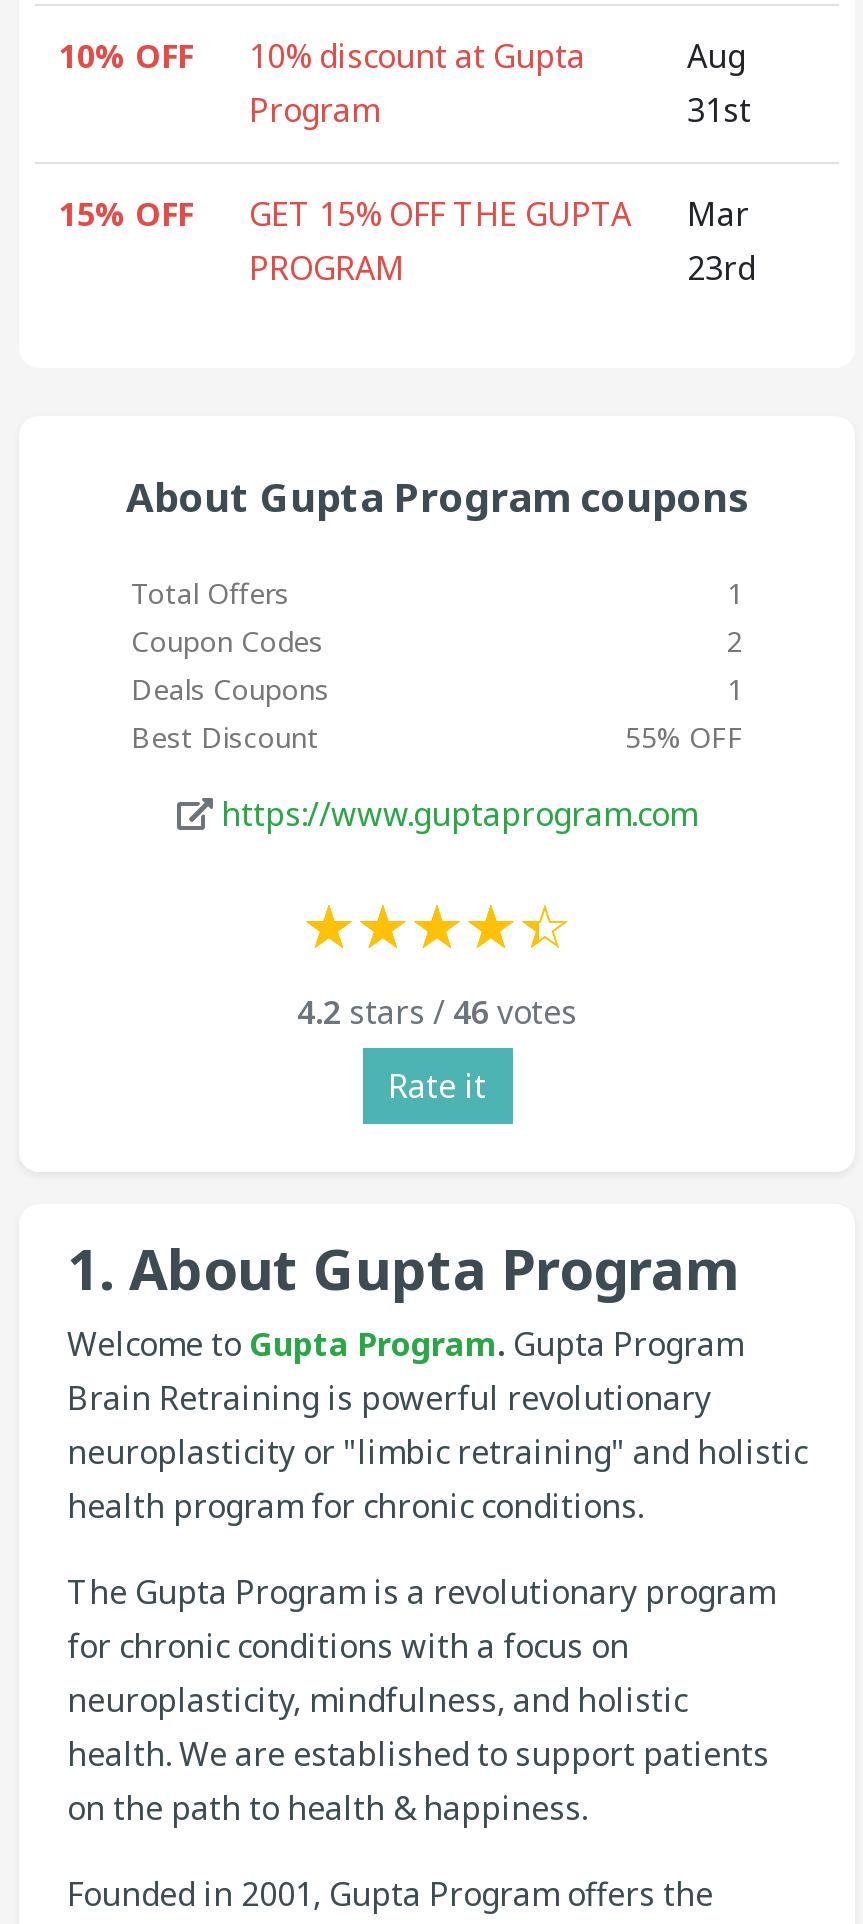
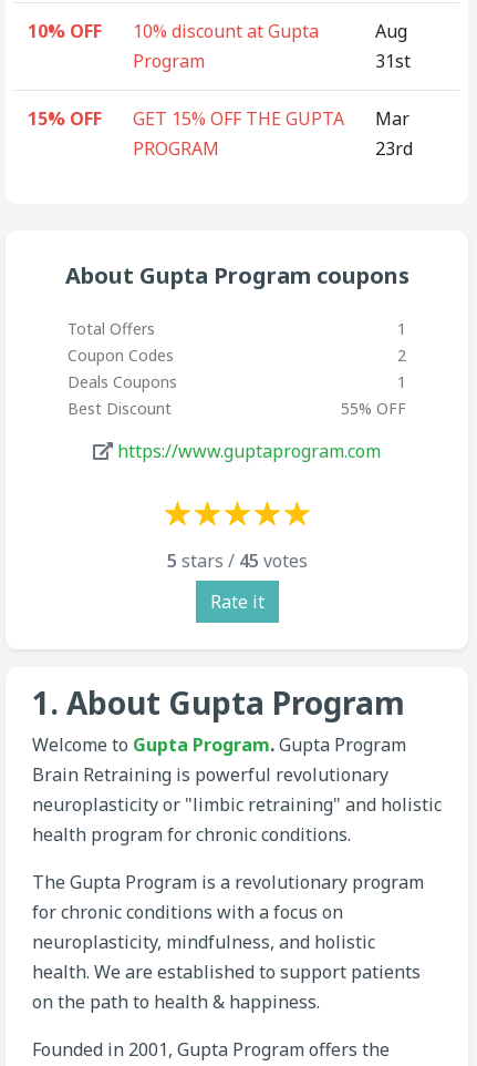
- 4.2 stars / 46 votes
+ 5 stars / 45 votes
